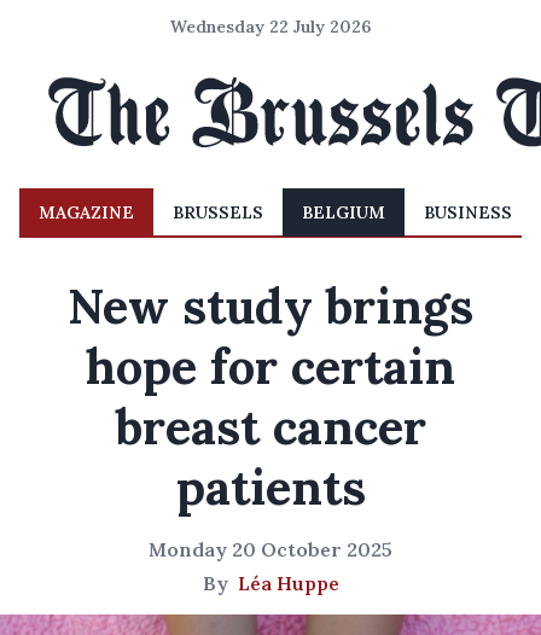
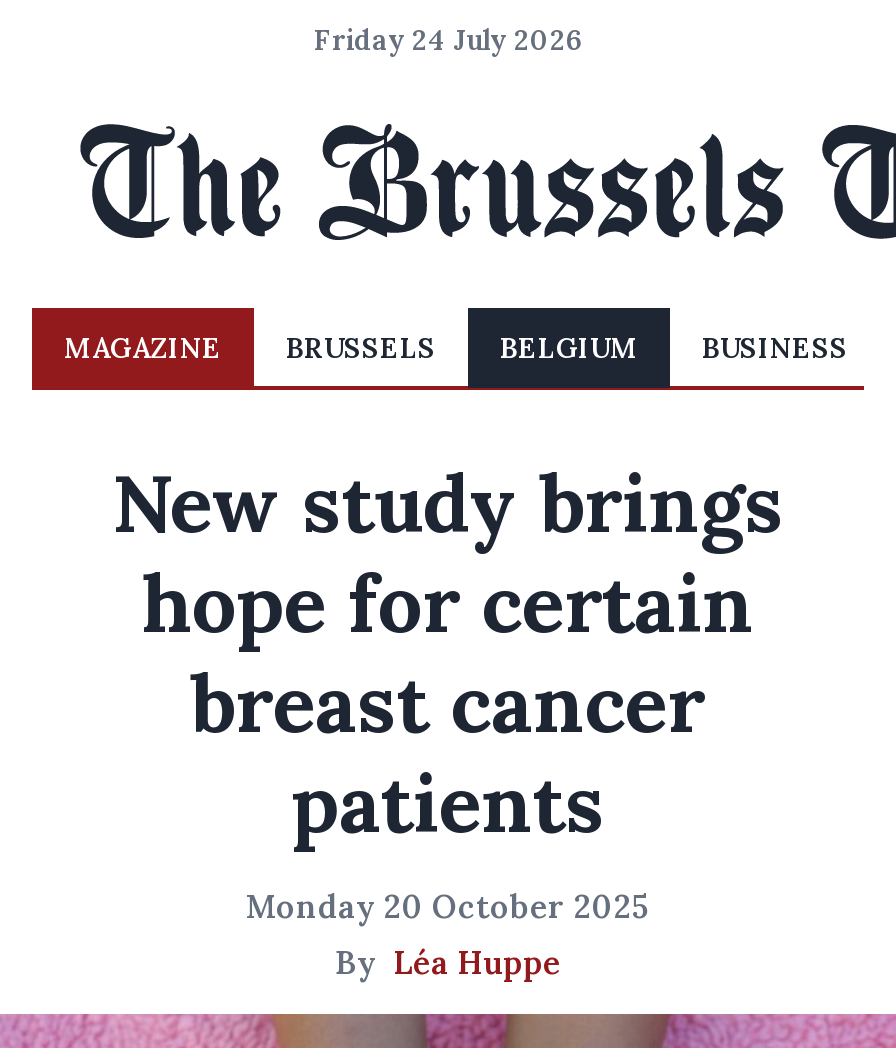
- Wednesday 22 July 2026
+ Friday 24 July 2026
